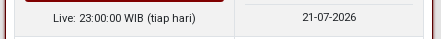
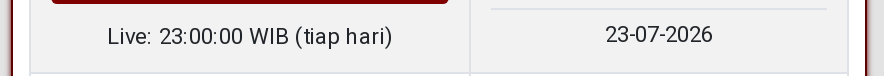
- 21-07-2026
+ 23-07-2026
